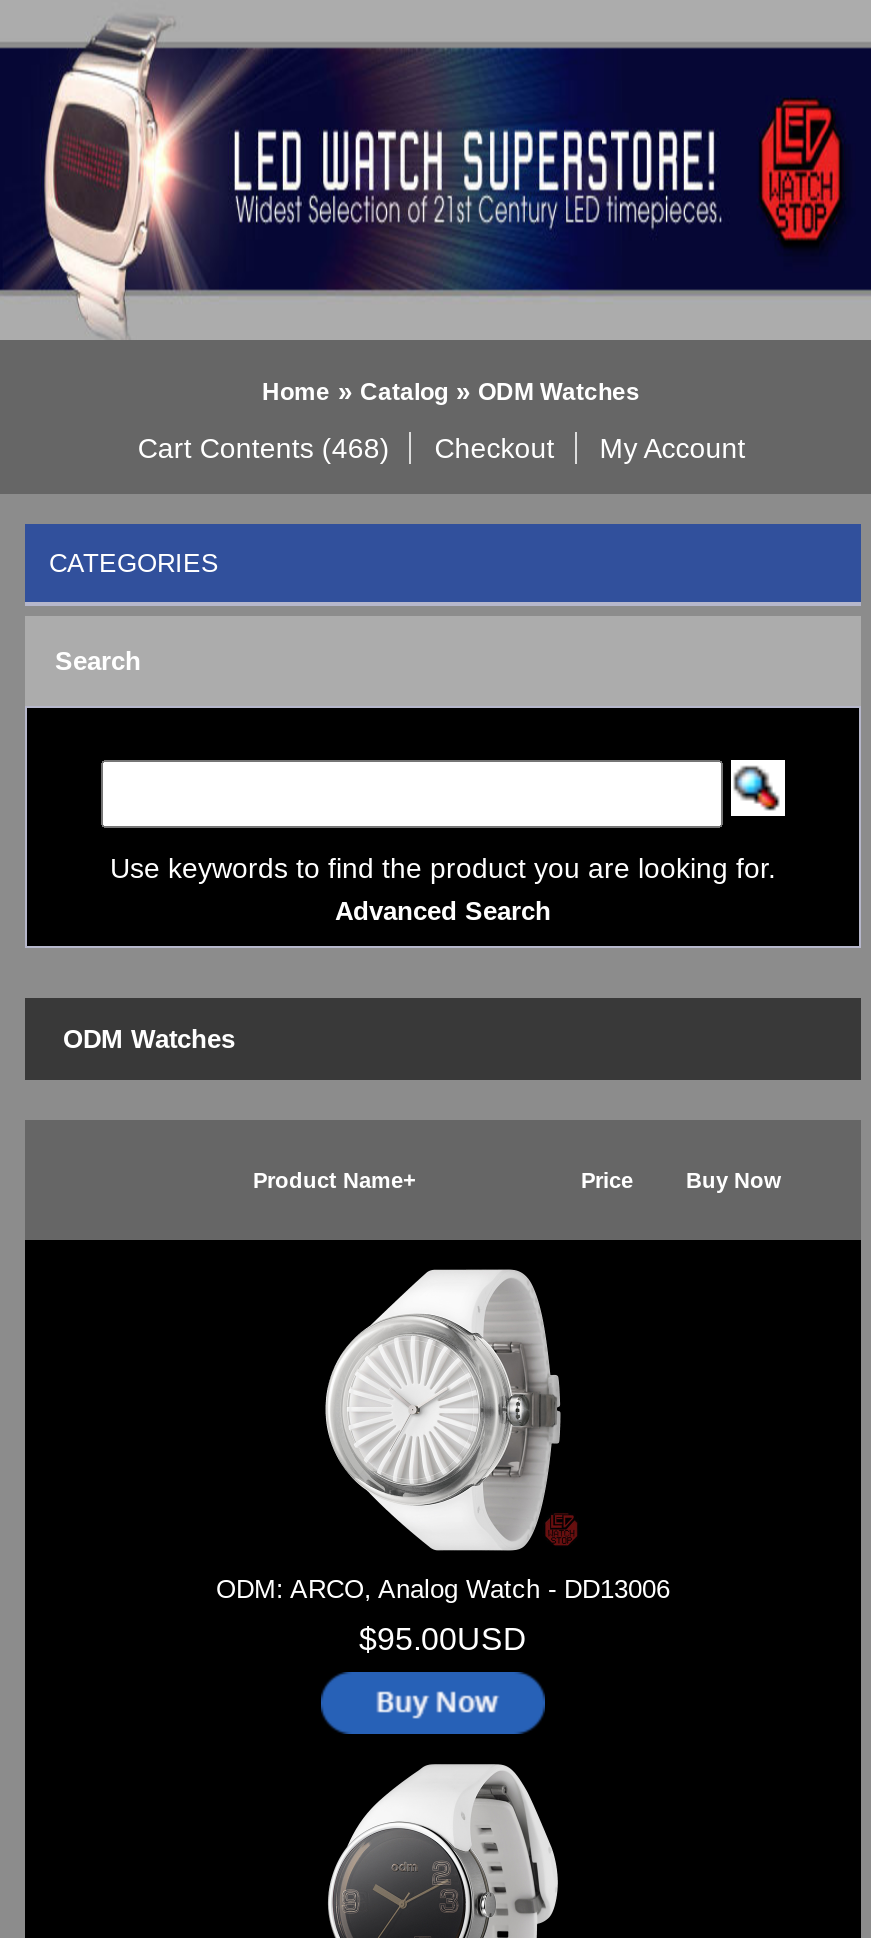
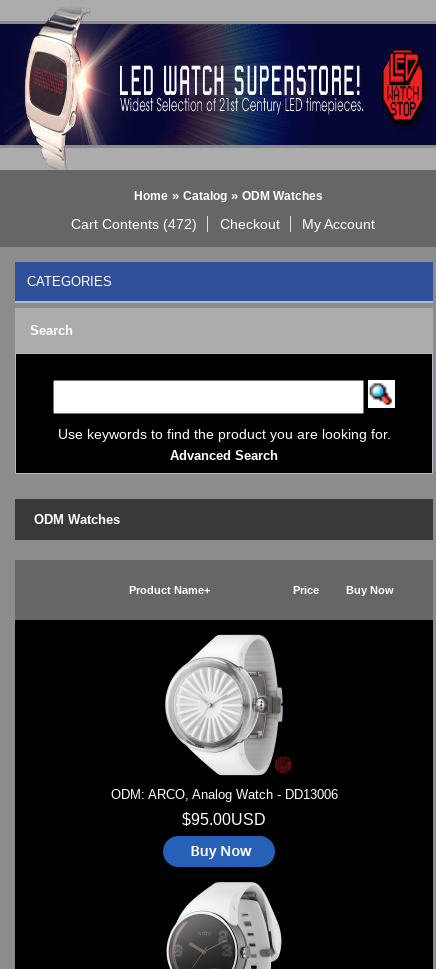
- Cart Contents (468)
+ Cart Contents (472)
